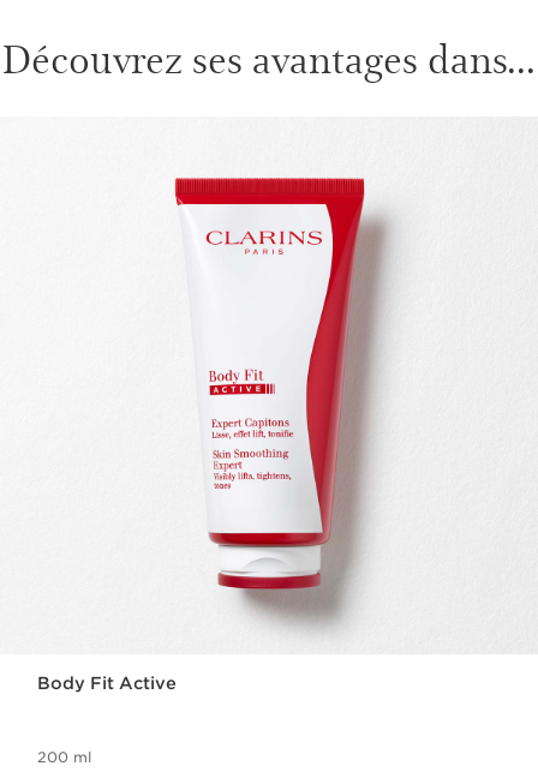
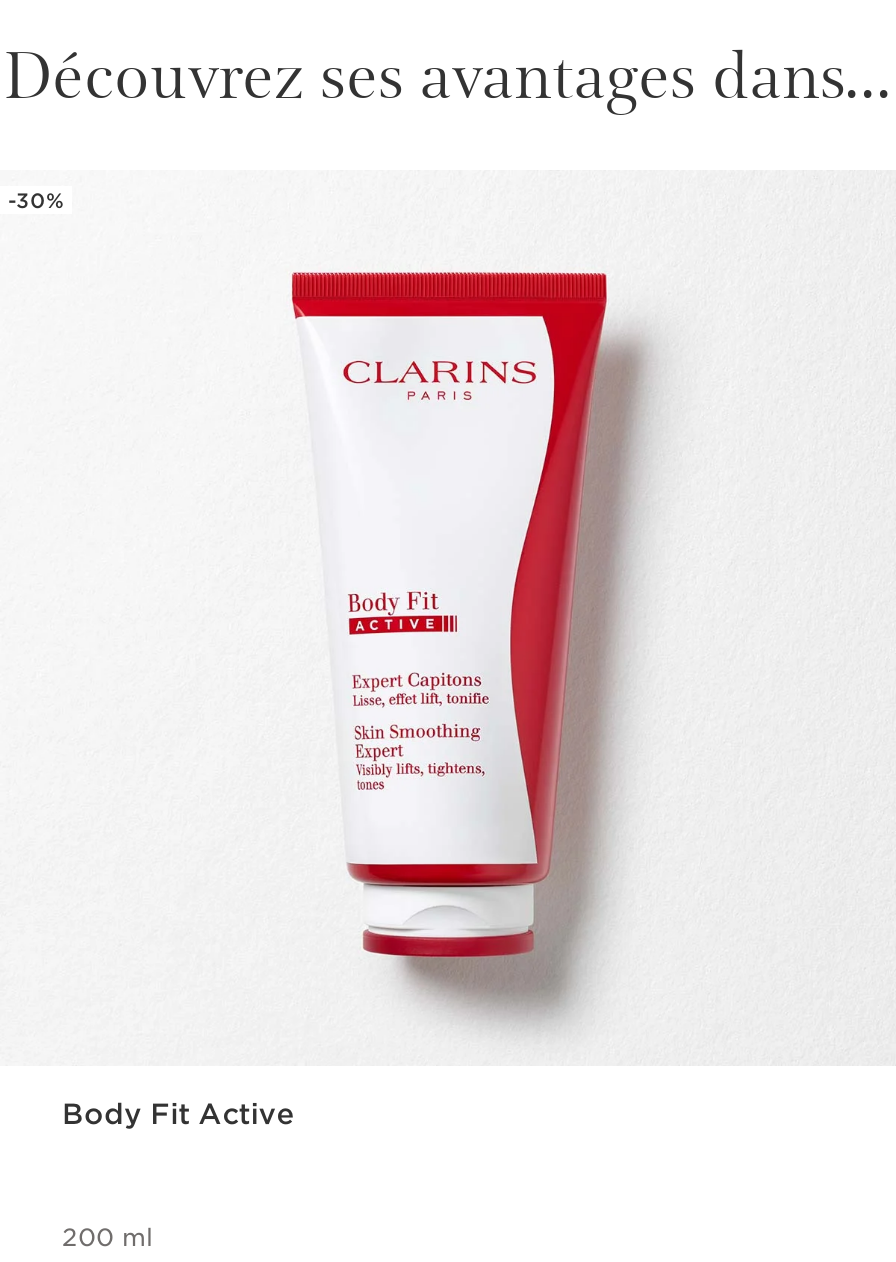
+ -30%
